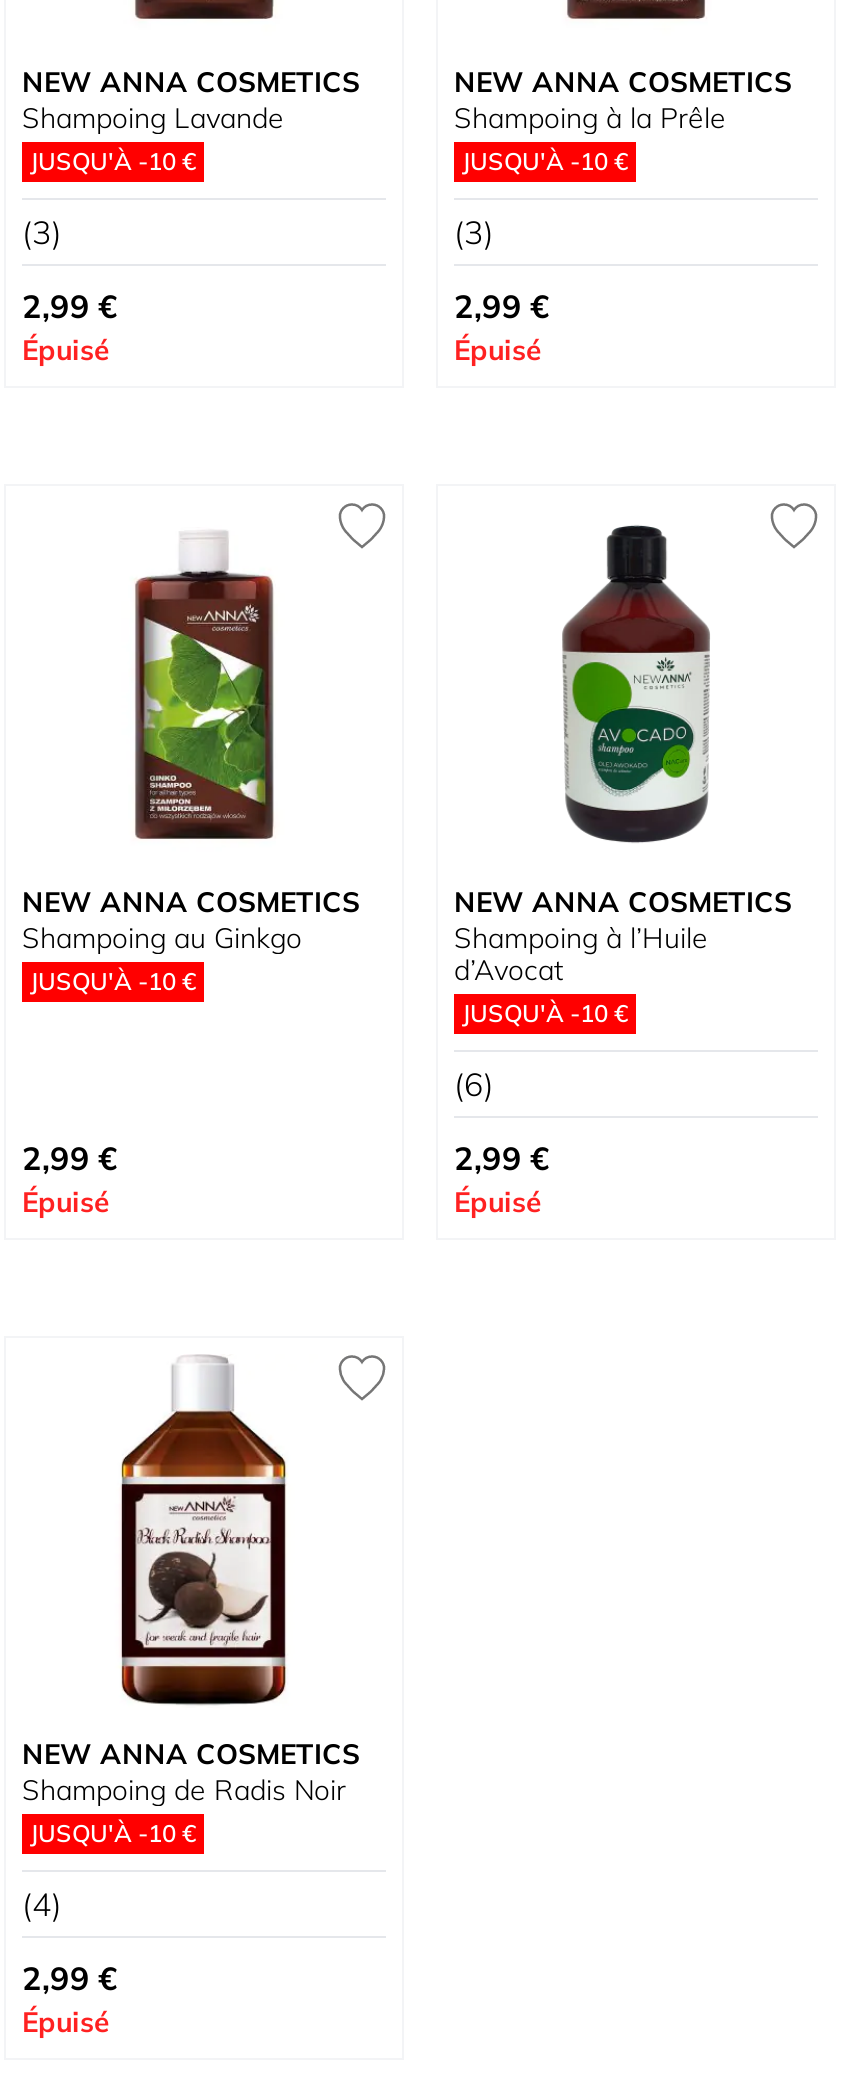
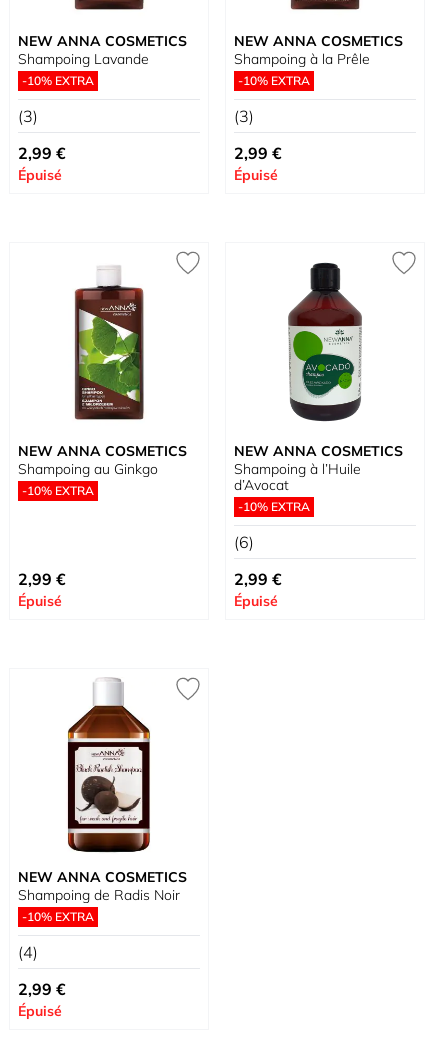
- JUSQU'À -10 €
+ -10% EXTRA

- JUSQU'À -10 €
+ -10% EXTRA

- JUSQU'À -10 €
+ -10% EXTRA

- JUSQU'À -10 €
+ -10% EXTRA

- JUSQU'À -10 €
+ -10% EXTRA
